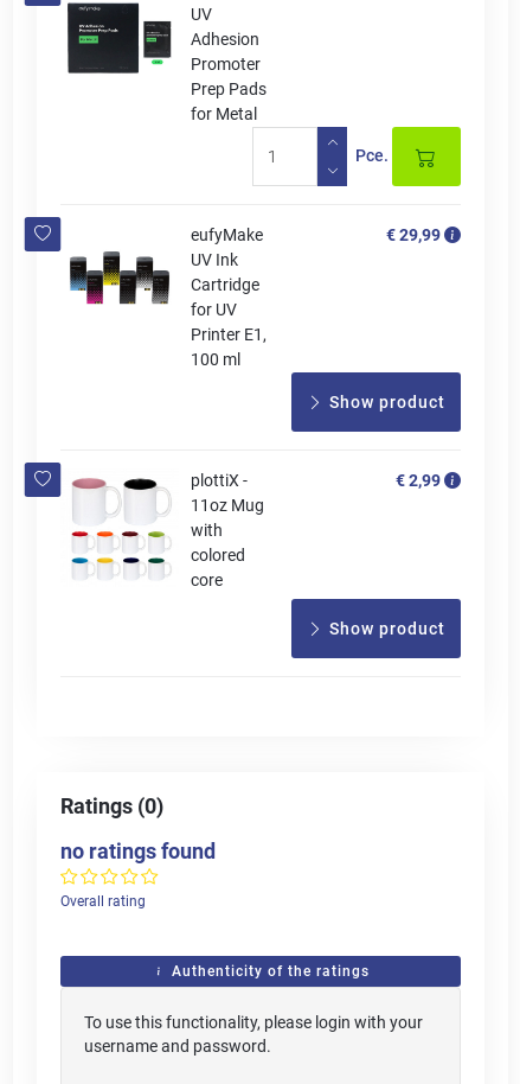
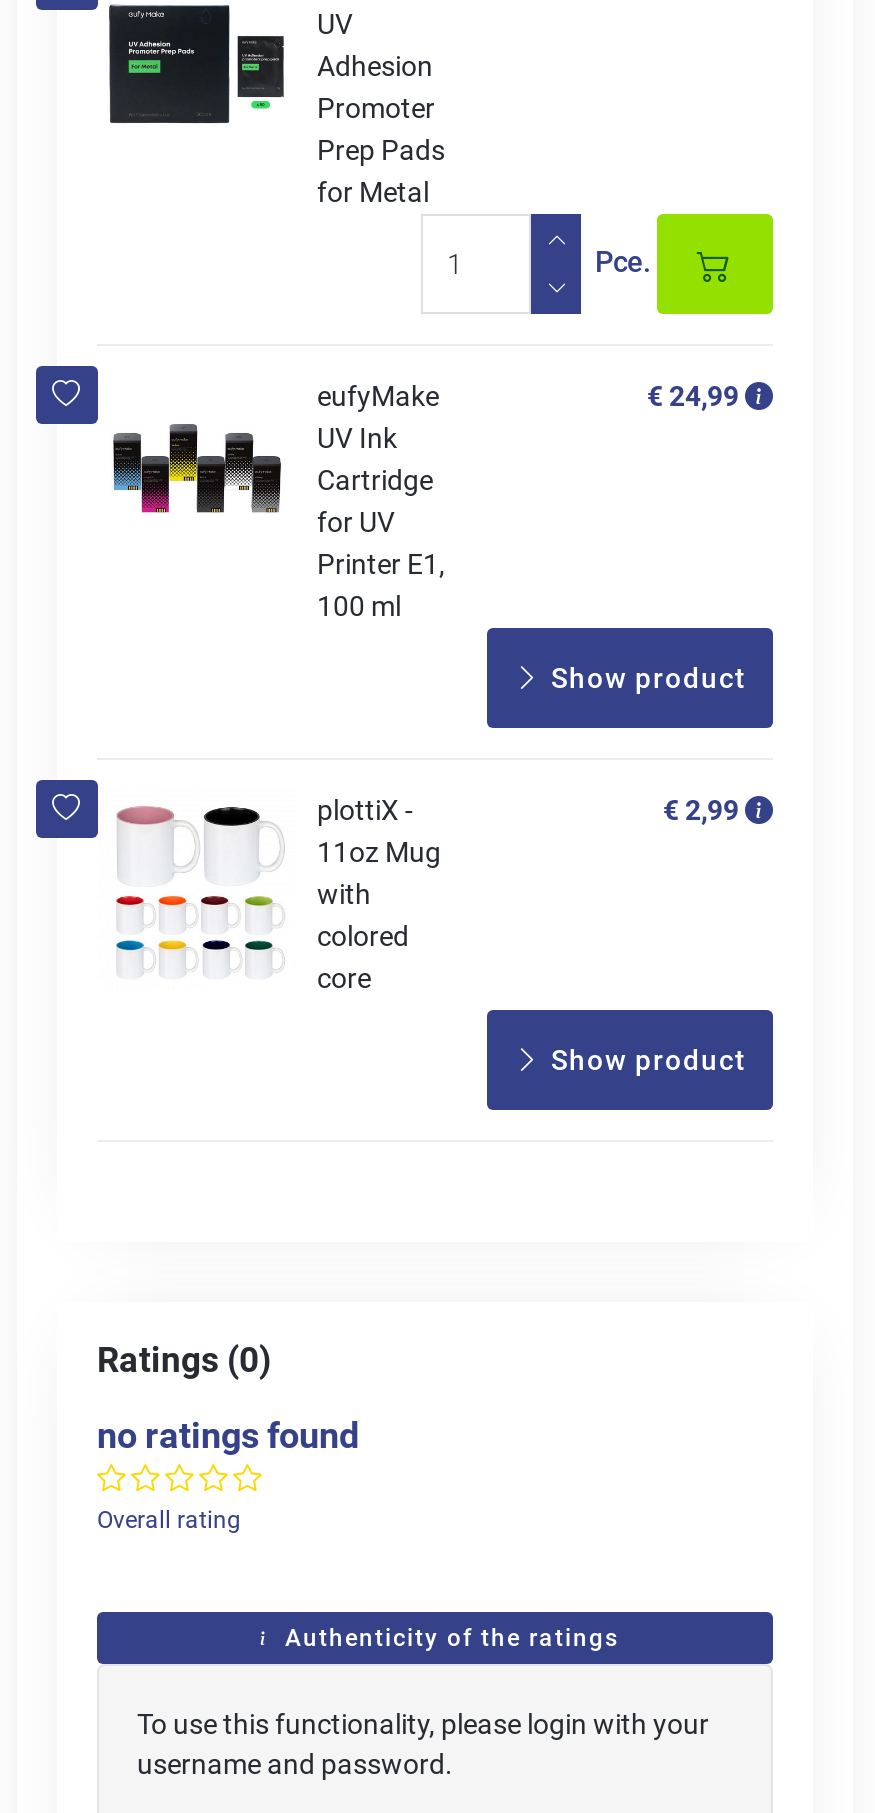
- € 29,99
+ € 24,99
